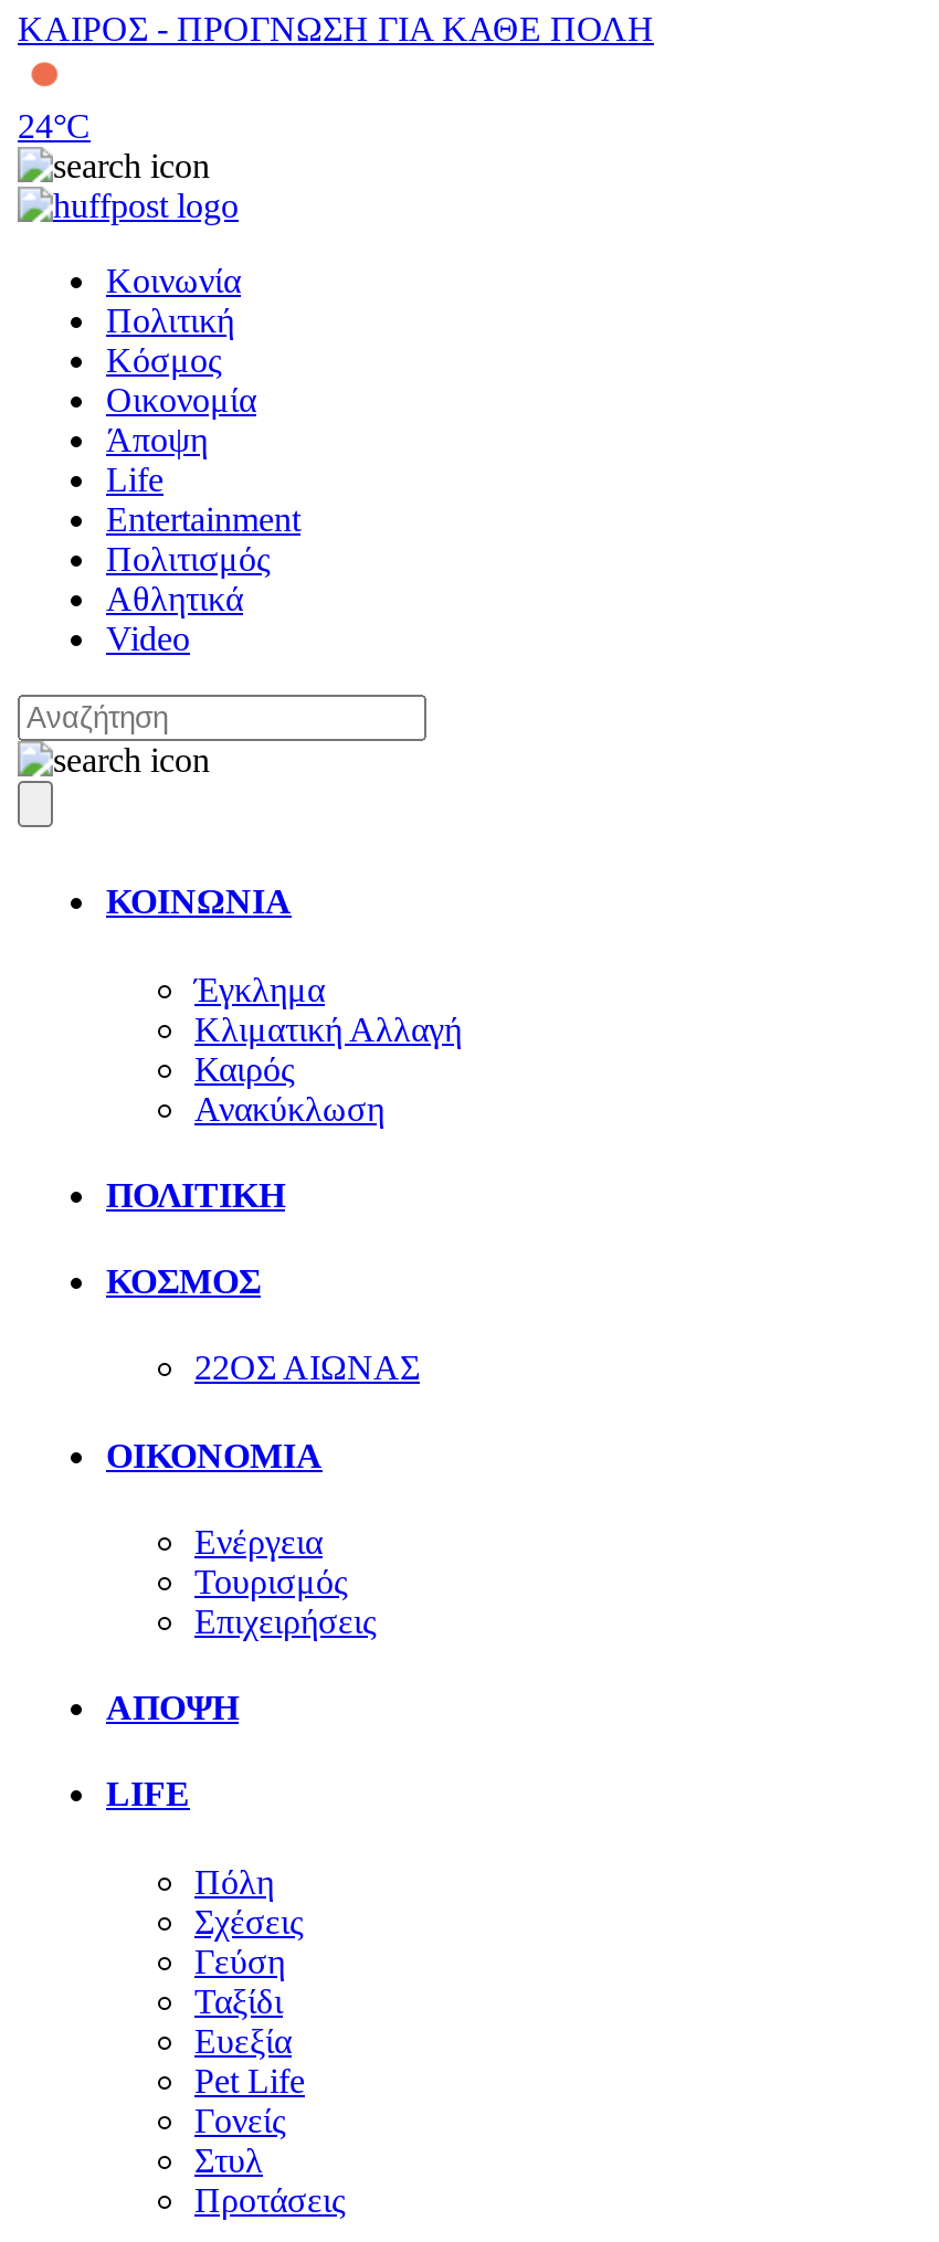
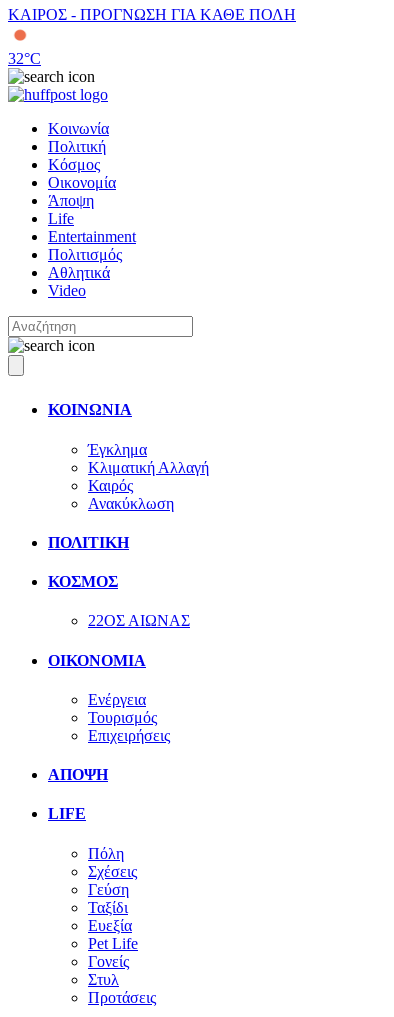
- 24°C
+ 32°C
